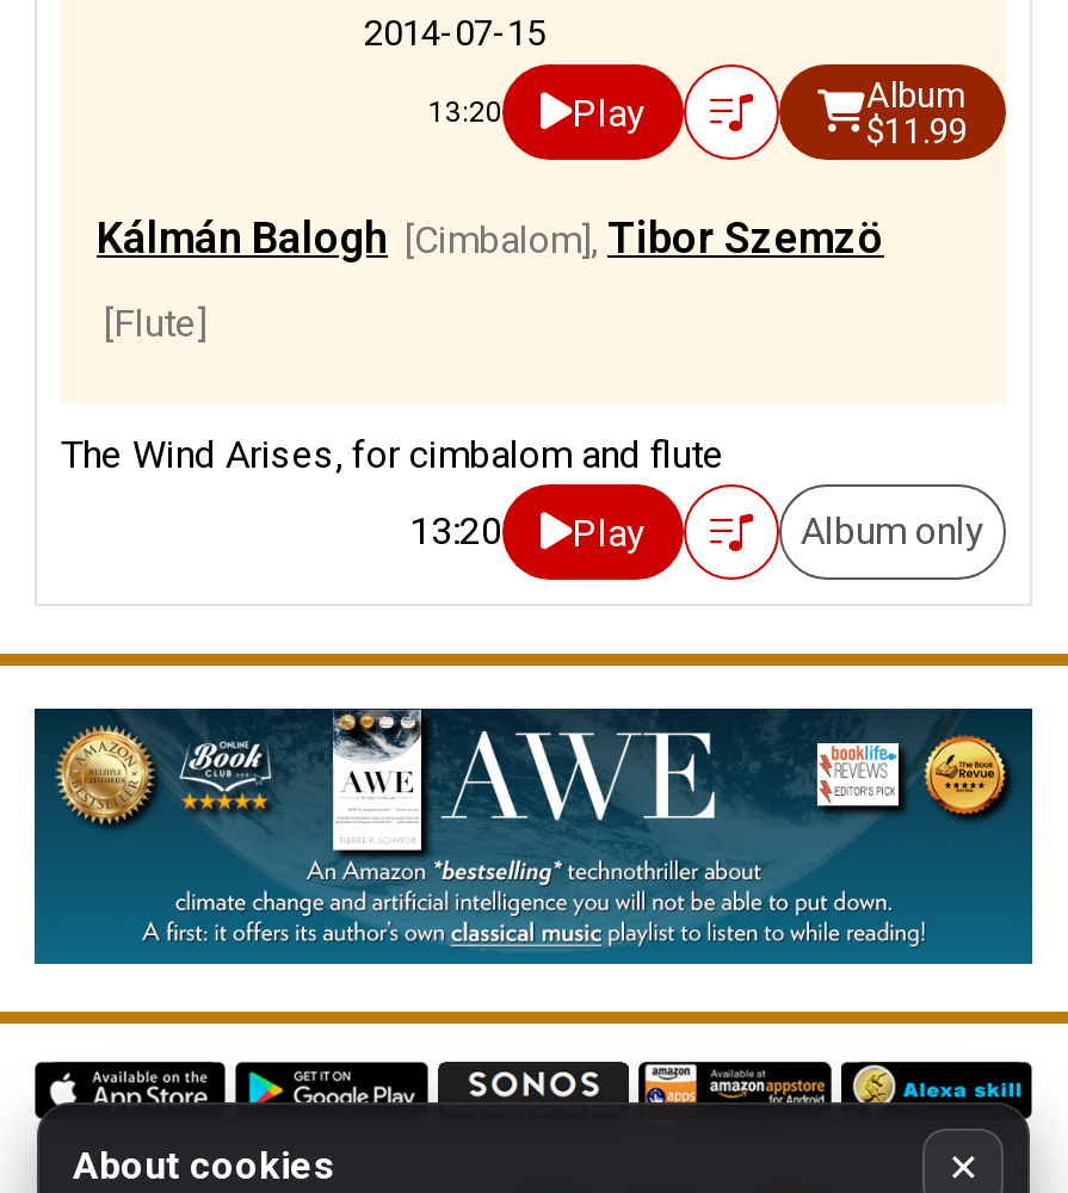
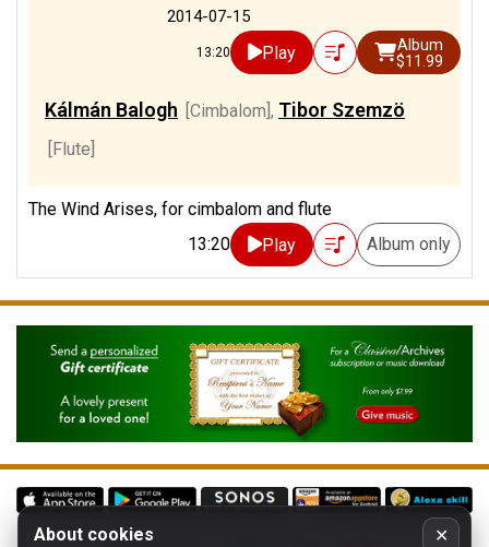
- [image]
+ [image]
